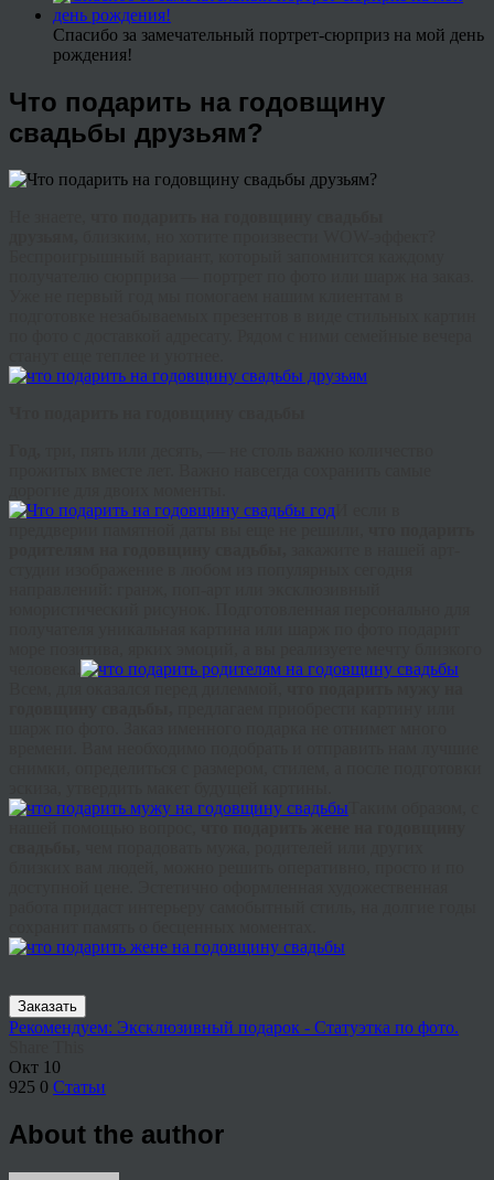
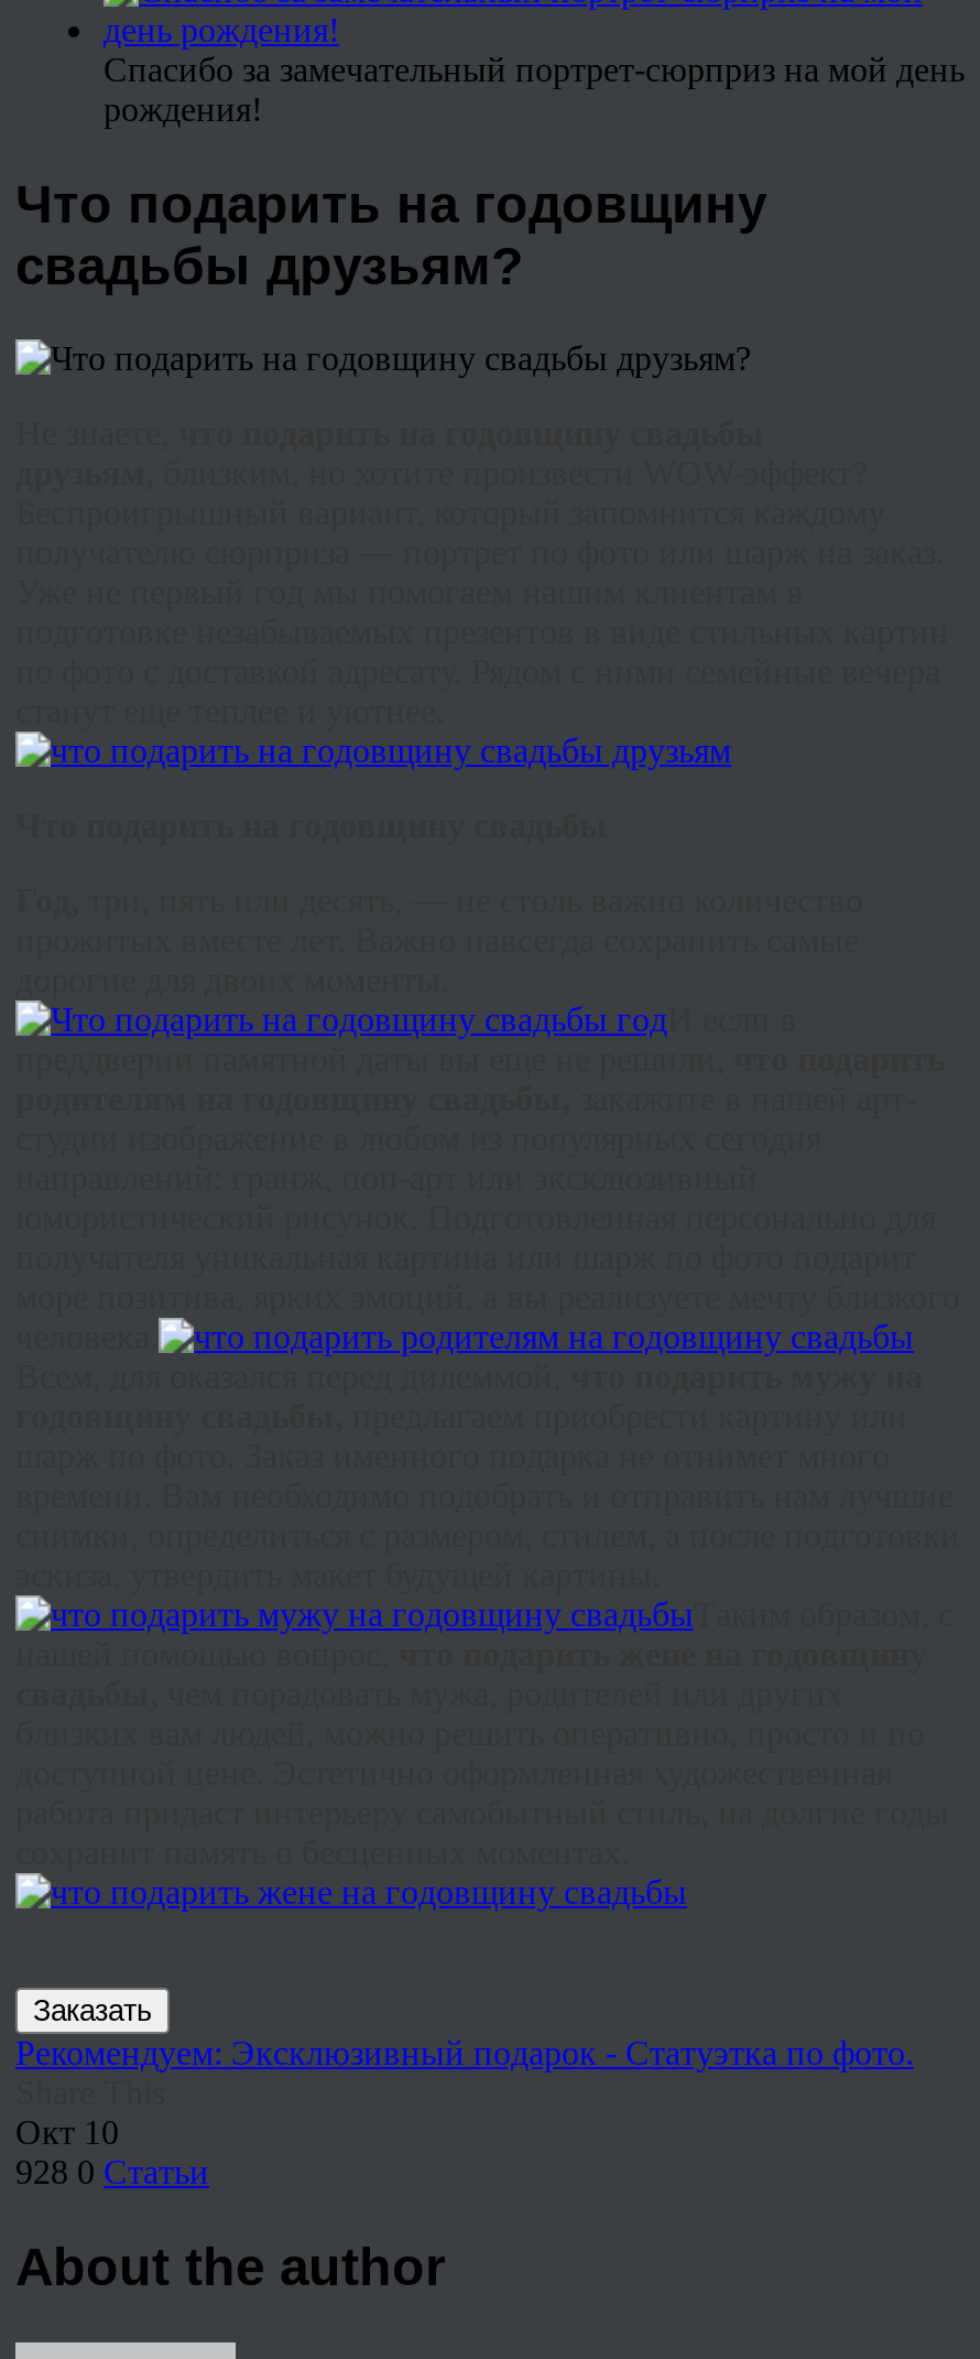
- 925 0 Статьи
+ 928 0 Статьи
